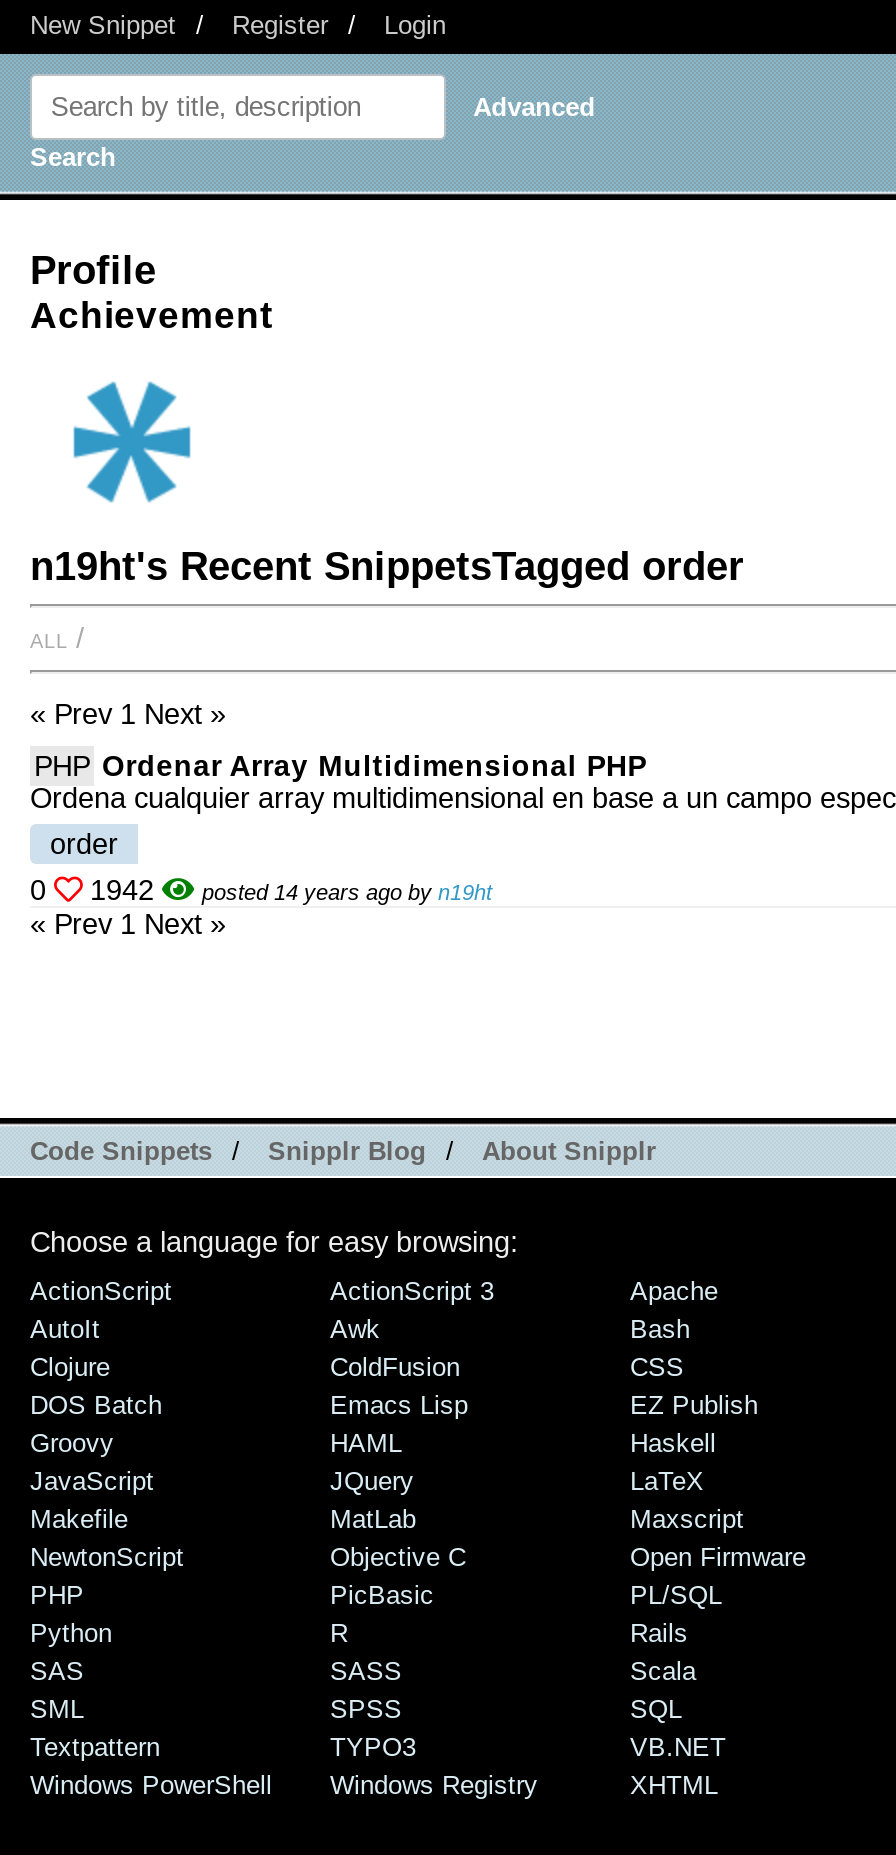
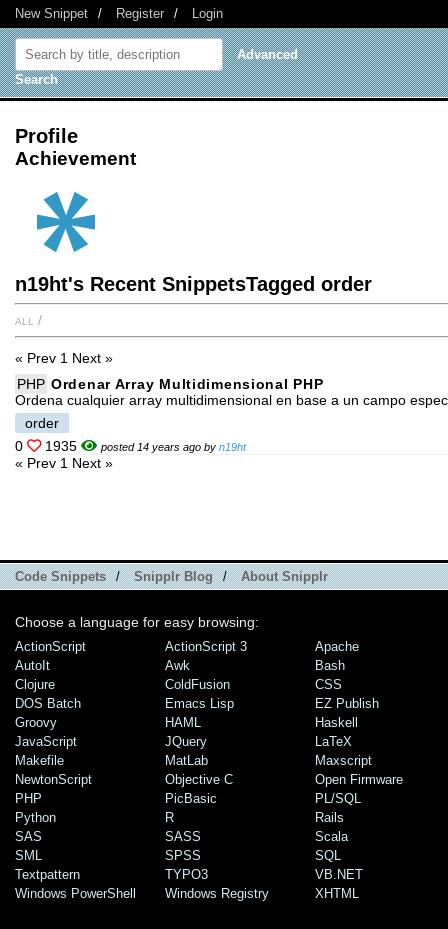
- 0 1942 posted 14 years ago by n19ht
+ 0 1935 posted 14 years ago by n19ht
